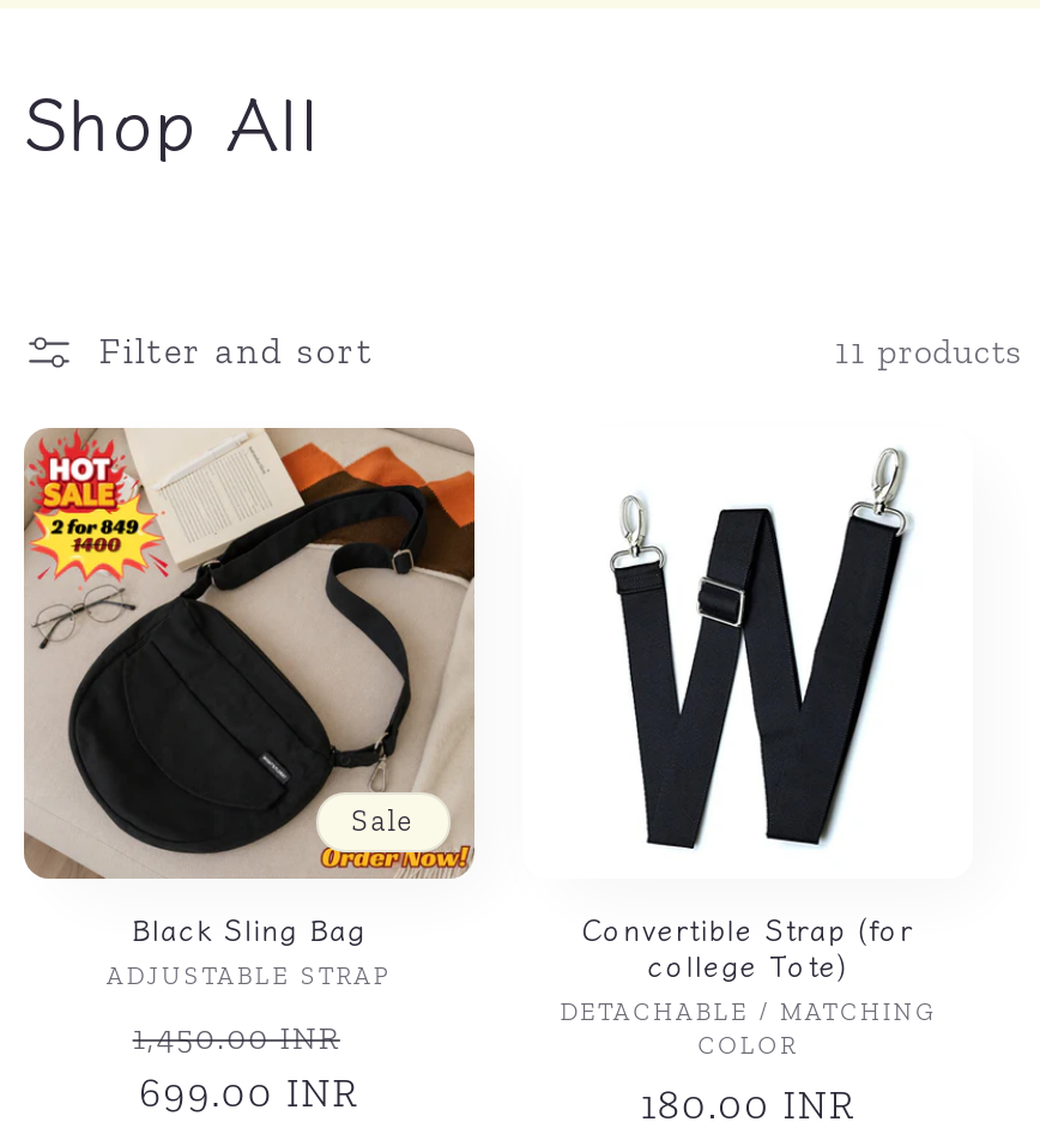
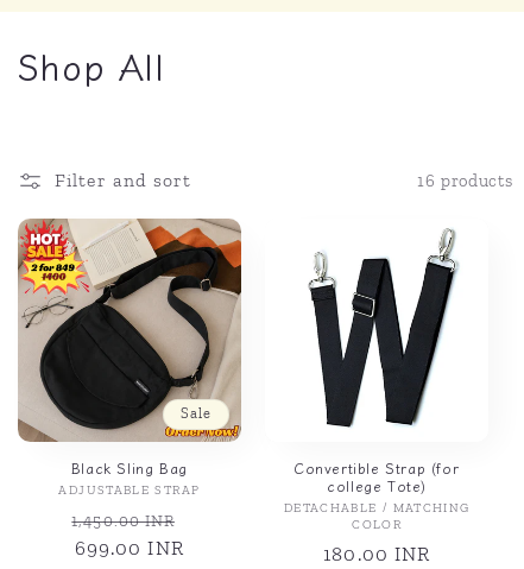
- 11 products
+ 16 products
